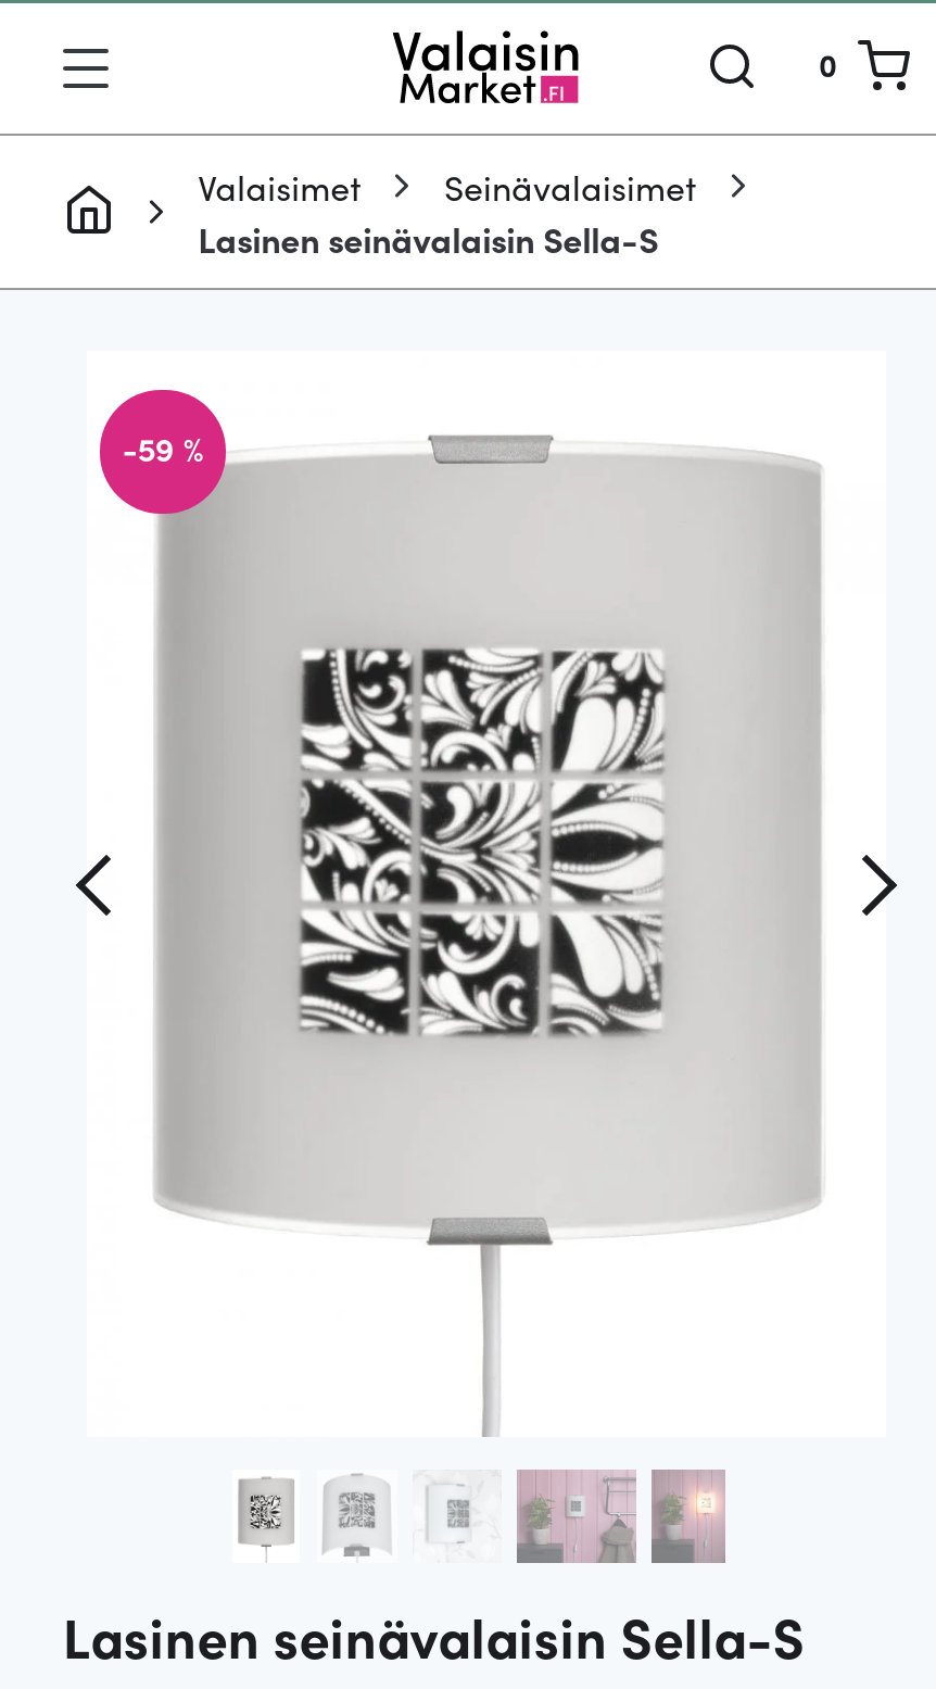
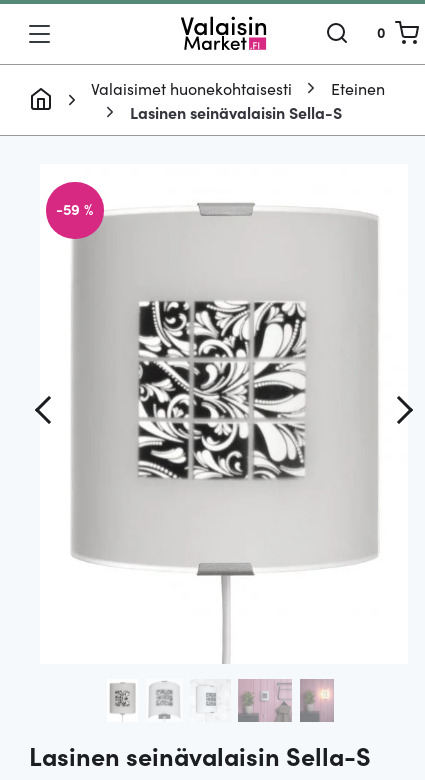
- Valaisimet
- Seinävalaisimet
+ Valaisimet huonekohtaisesti
+ Eteinen
